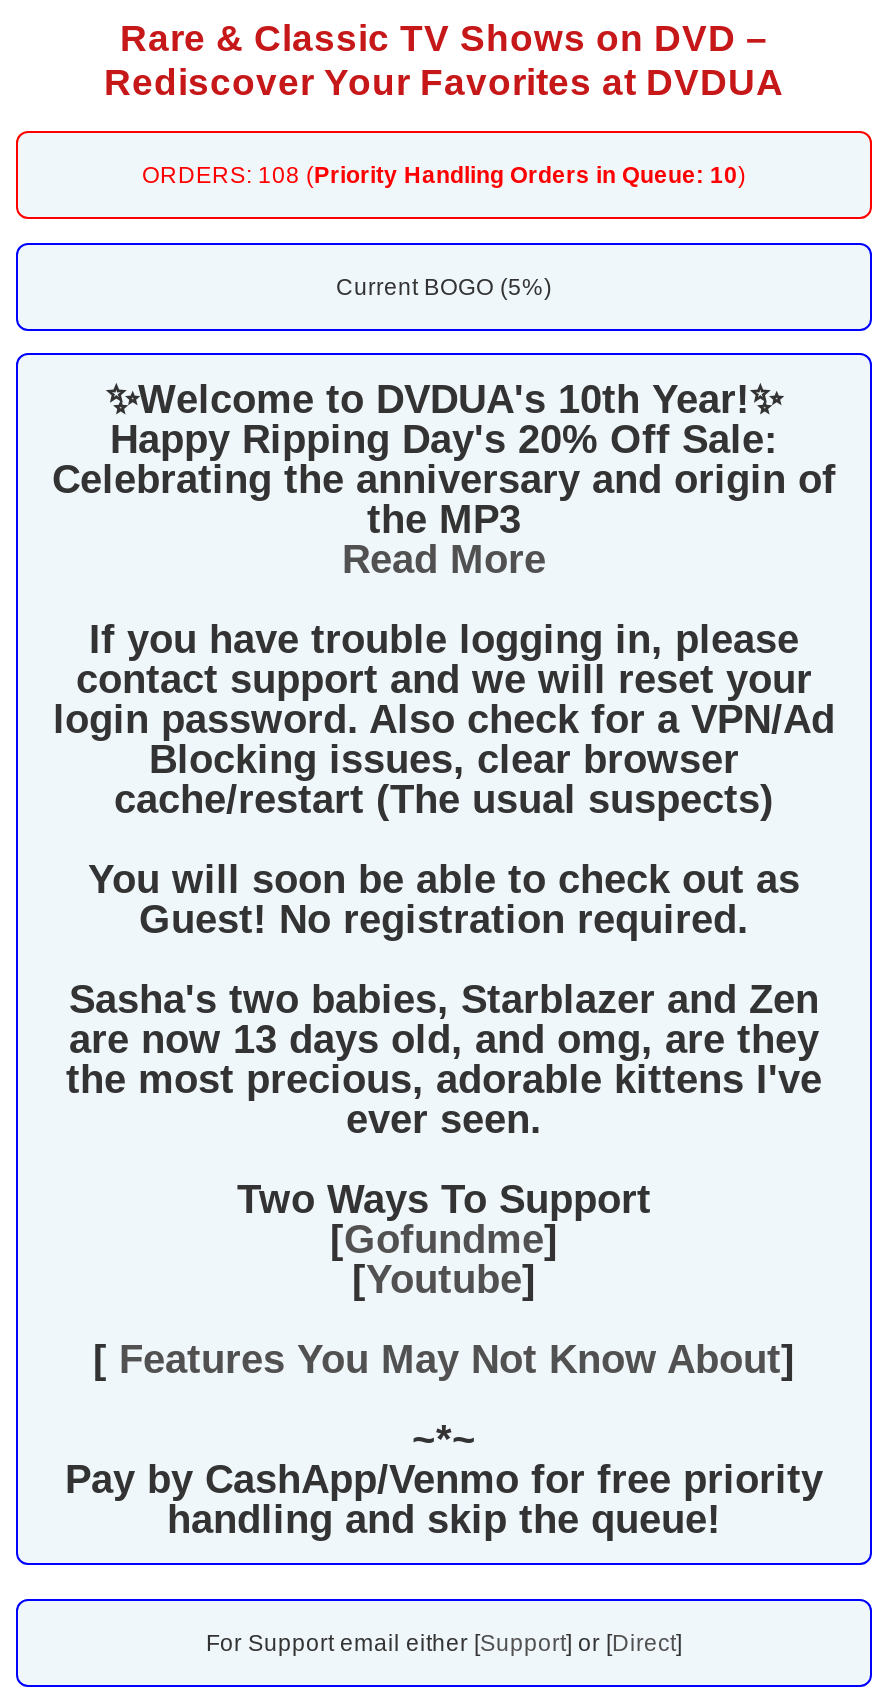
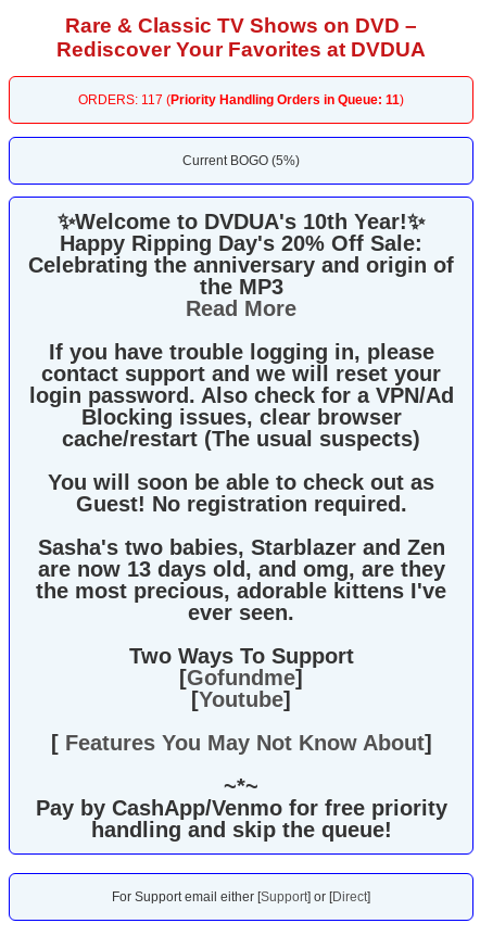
- ORDERS: 108 (Priority Handling Orders in Queue: 10)
+ ORDERS: 117 (Priority Handling Orders in Queue: 11)
